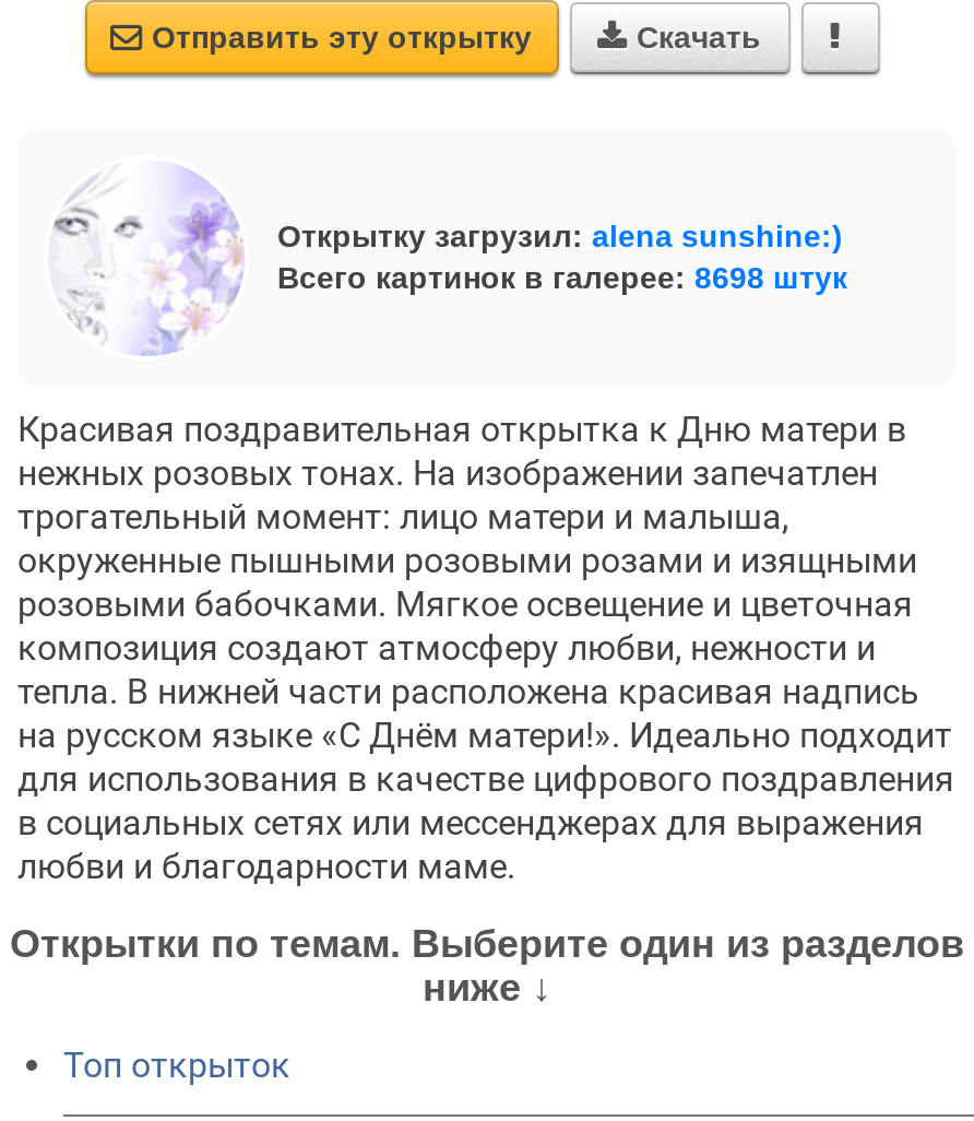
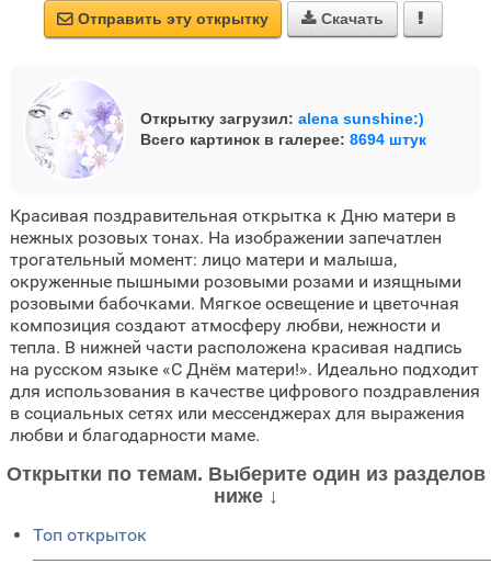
- Всего картинок в галерее: 8698 штук
+ Всего картинок в галерее: 8694 штук
